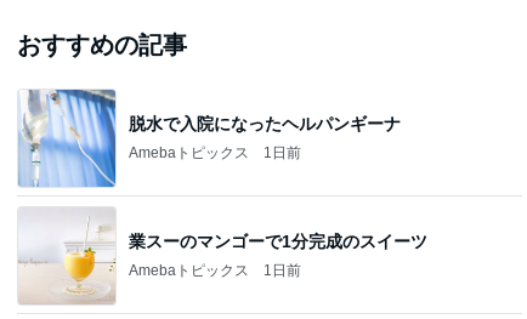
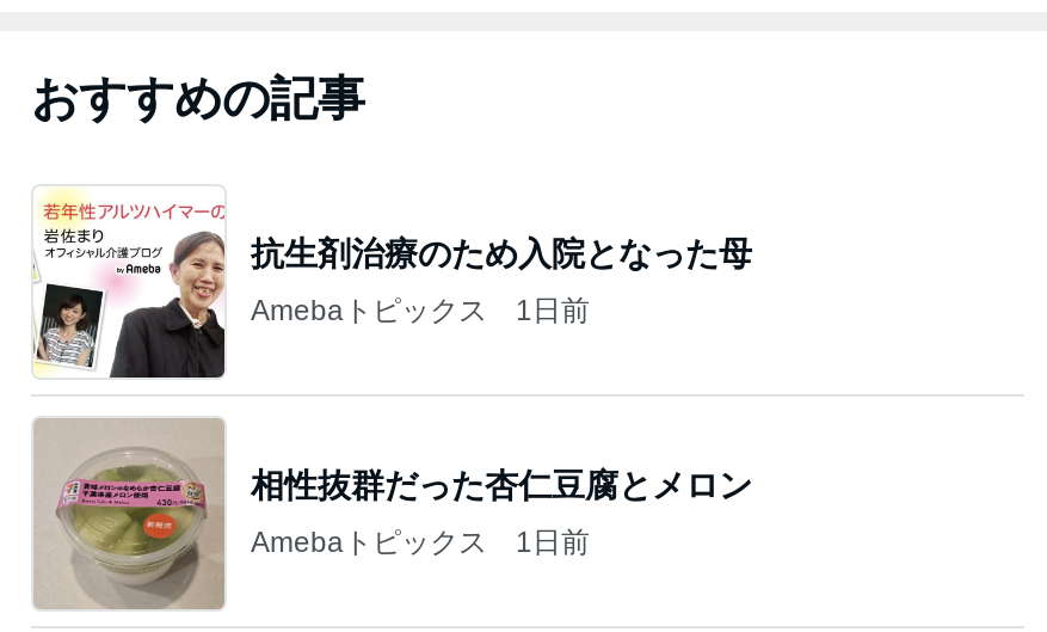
- [image]
- 脱水で入院になったヘルパンギーナ
+ [image]
+ 抗生剤治療のため入院となった母

- [image]
- 業スーのマンゴーで1分完成のスイーツ
+ [image]
+ 相性抜群だった杏仁豆腐とメロン
